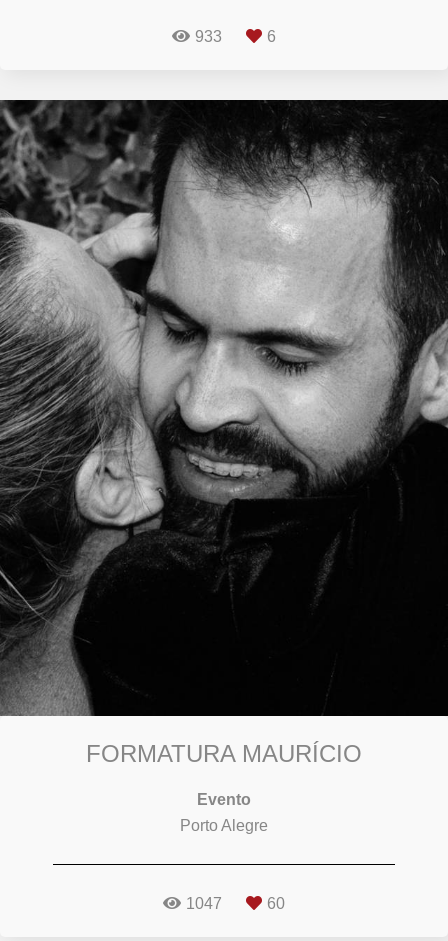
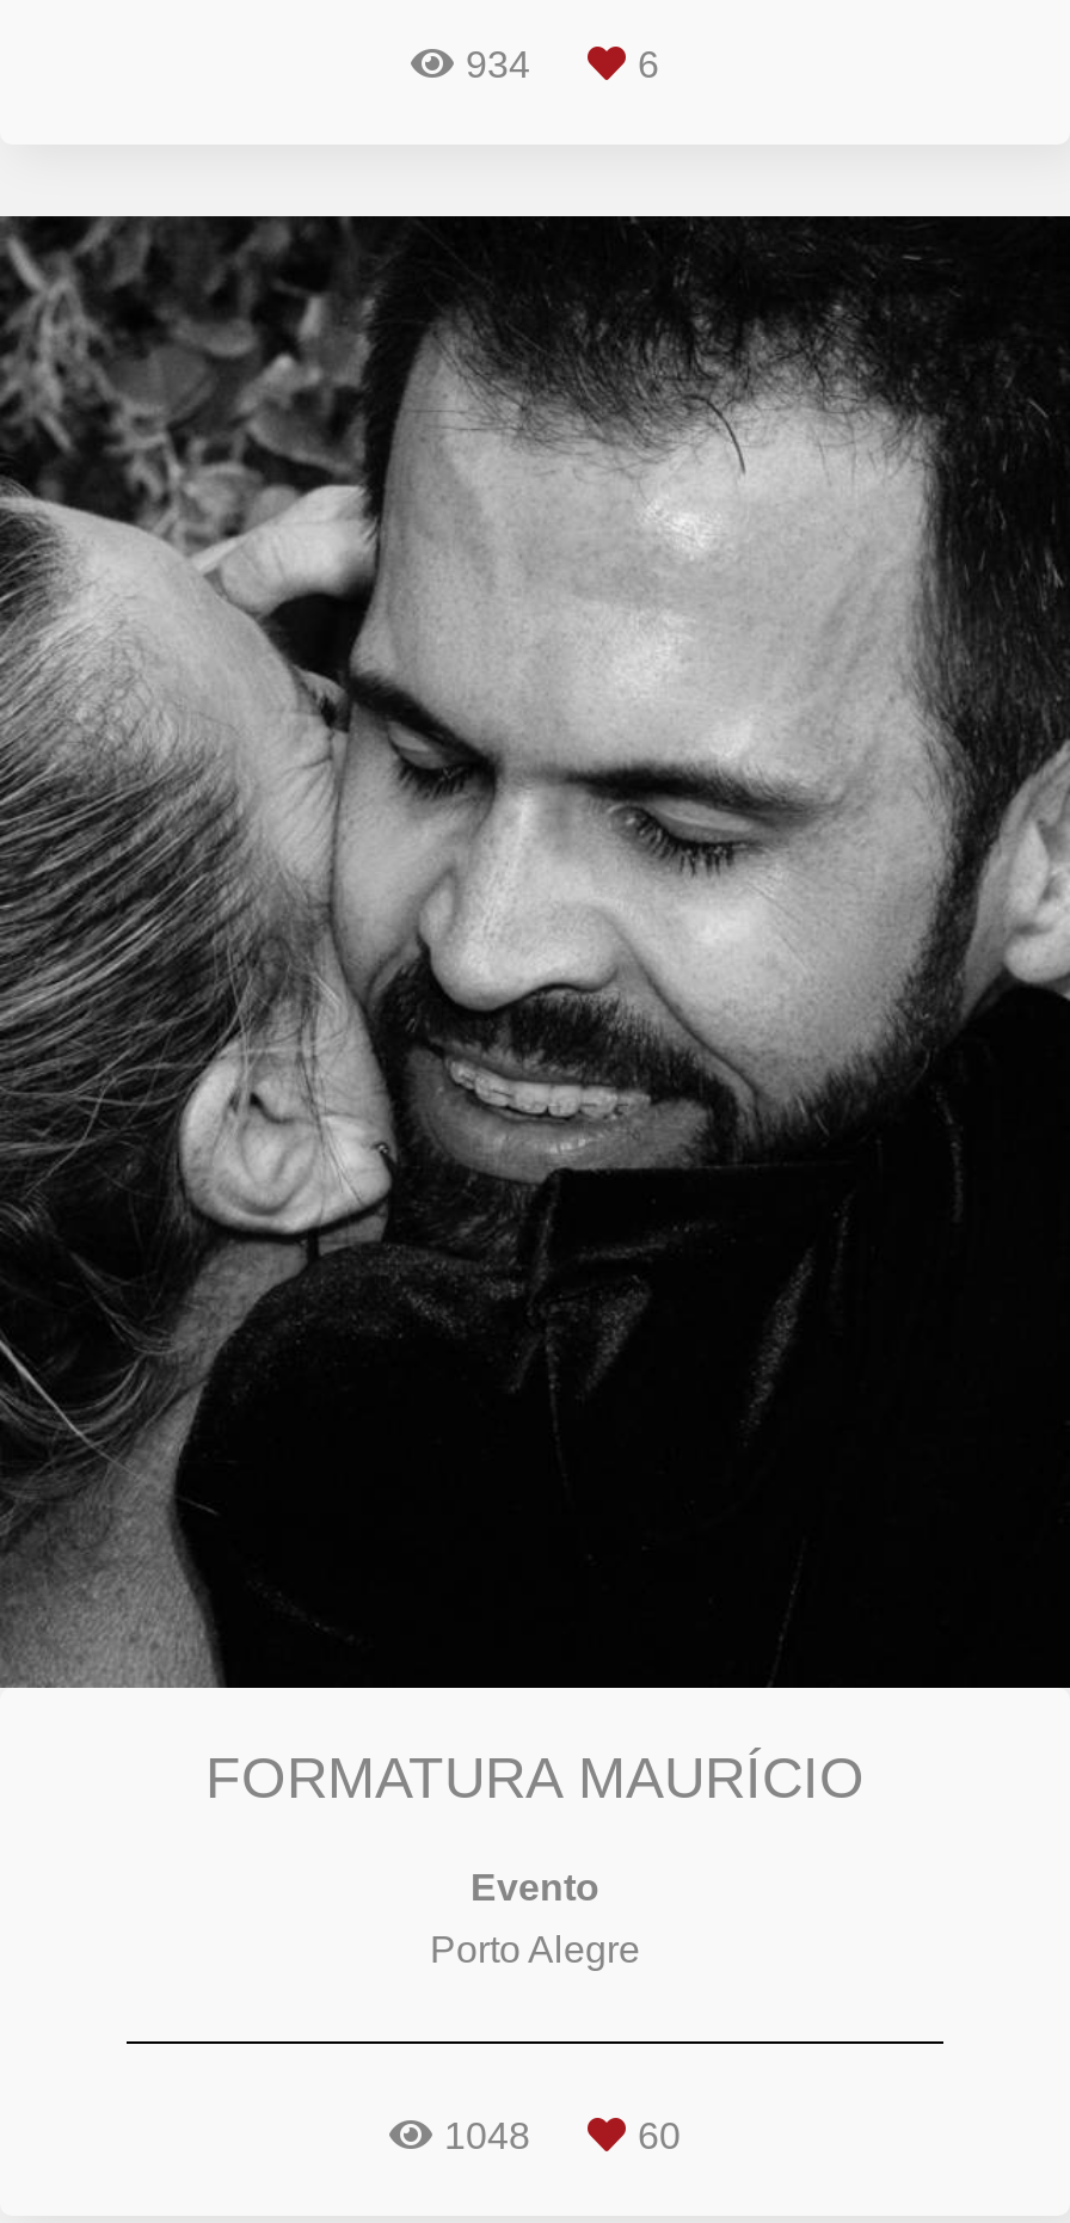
- 933
+ 934

- 1047
+ 1048
